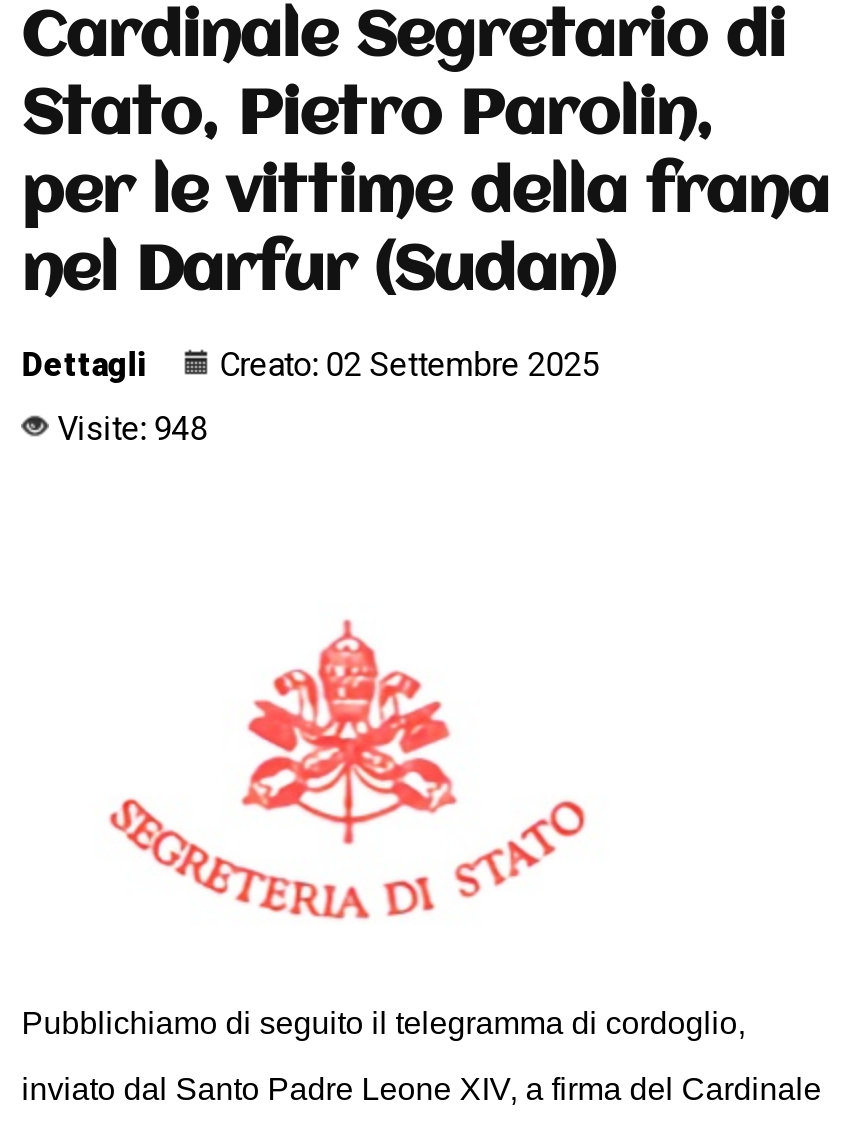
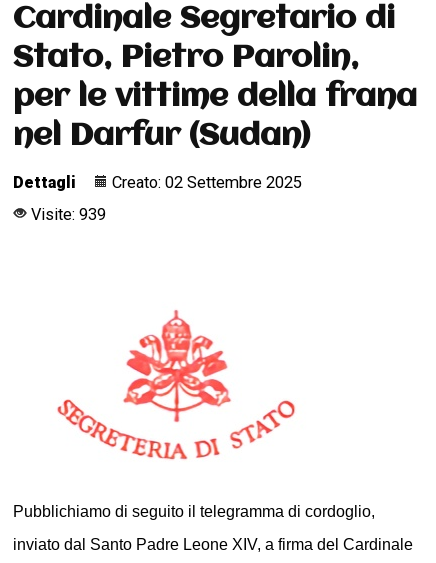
- Visite: 948
+ Visite: 939
